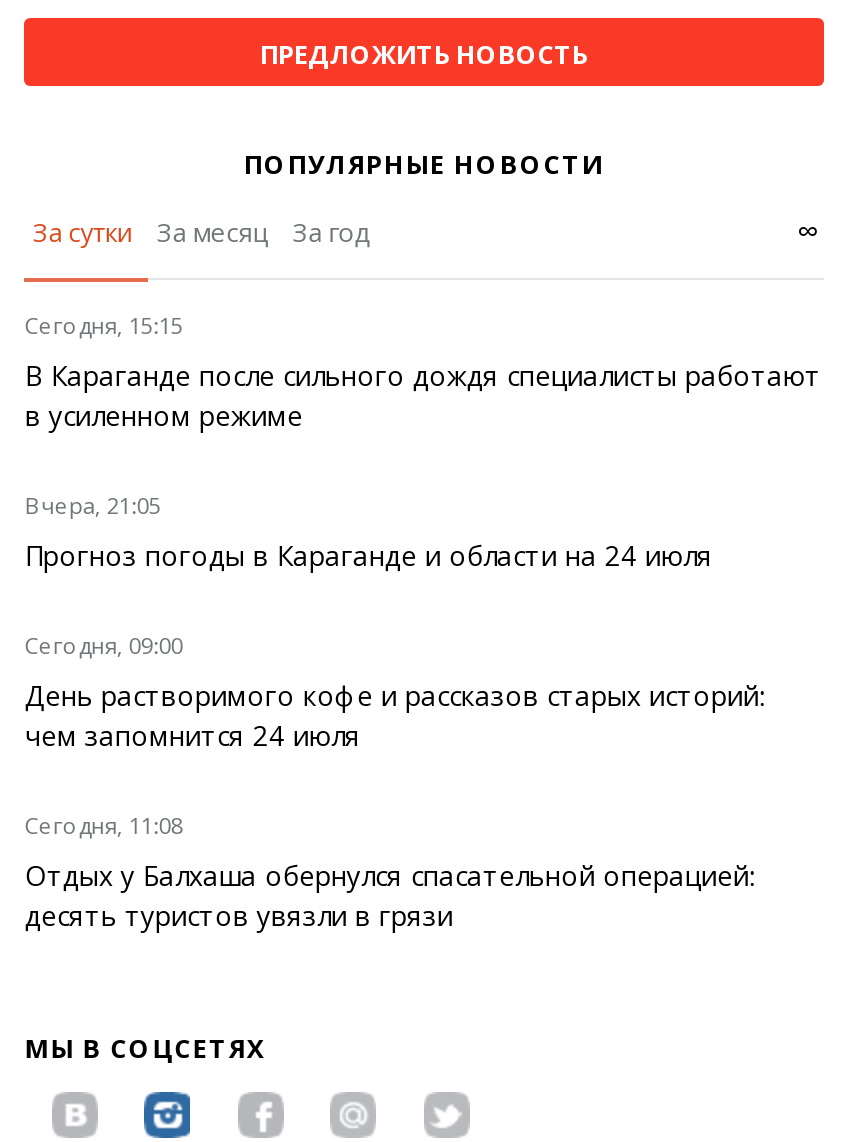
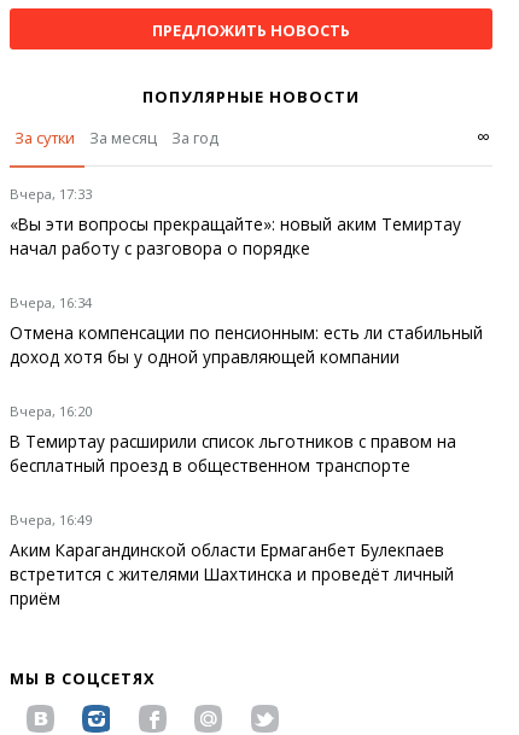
- Сегодня, 15:15
- В Караганде после сильного дождя специалисты работают
- в усиленном режиме
+ Вчера, 17:33
+ «Вы эти вопросы прекращайте»: новый аким Темиртау
+ начал работу с разговора о порядке

- Вчера, 21:05
- Прогноз погоды в Караганде и области на 24 июля
+ Вчера, 16:34
+ Отмена компенсации по пенсионным: есть ли стабильный
+ доход хотя бы у одной управляющей компании

- Сегодня, 09:00
- День растворимого кофе и рассказов старых историй:
- чем запомнится 24 июля
+ Вчера, 16:20
+ В Темиртау расширили список льготников с правом на
+ бесплатный проезд в общественном транспорте

- Сегодня, 11:08
- Отдых у Балхаша обернулся спасательной операцией:
- десять туристов увязли в грязи
+ Вчера, 16:49
+ Аким Карагандинской области Ермаганбет Булекпаев
+ встретится с жителями Шахтинска и проведёт личный
+ приём
